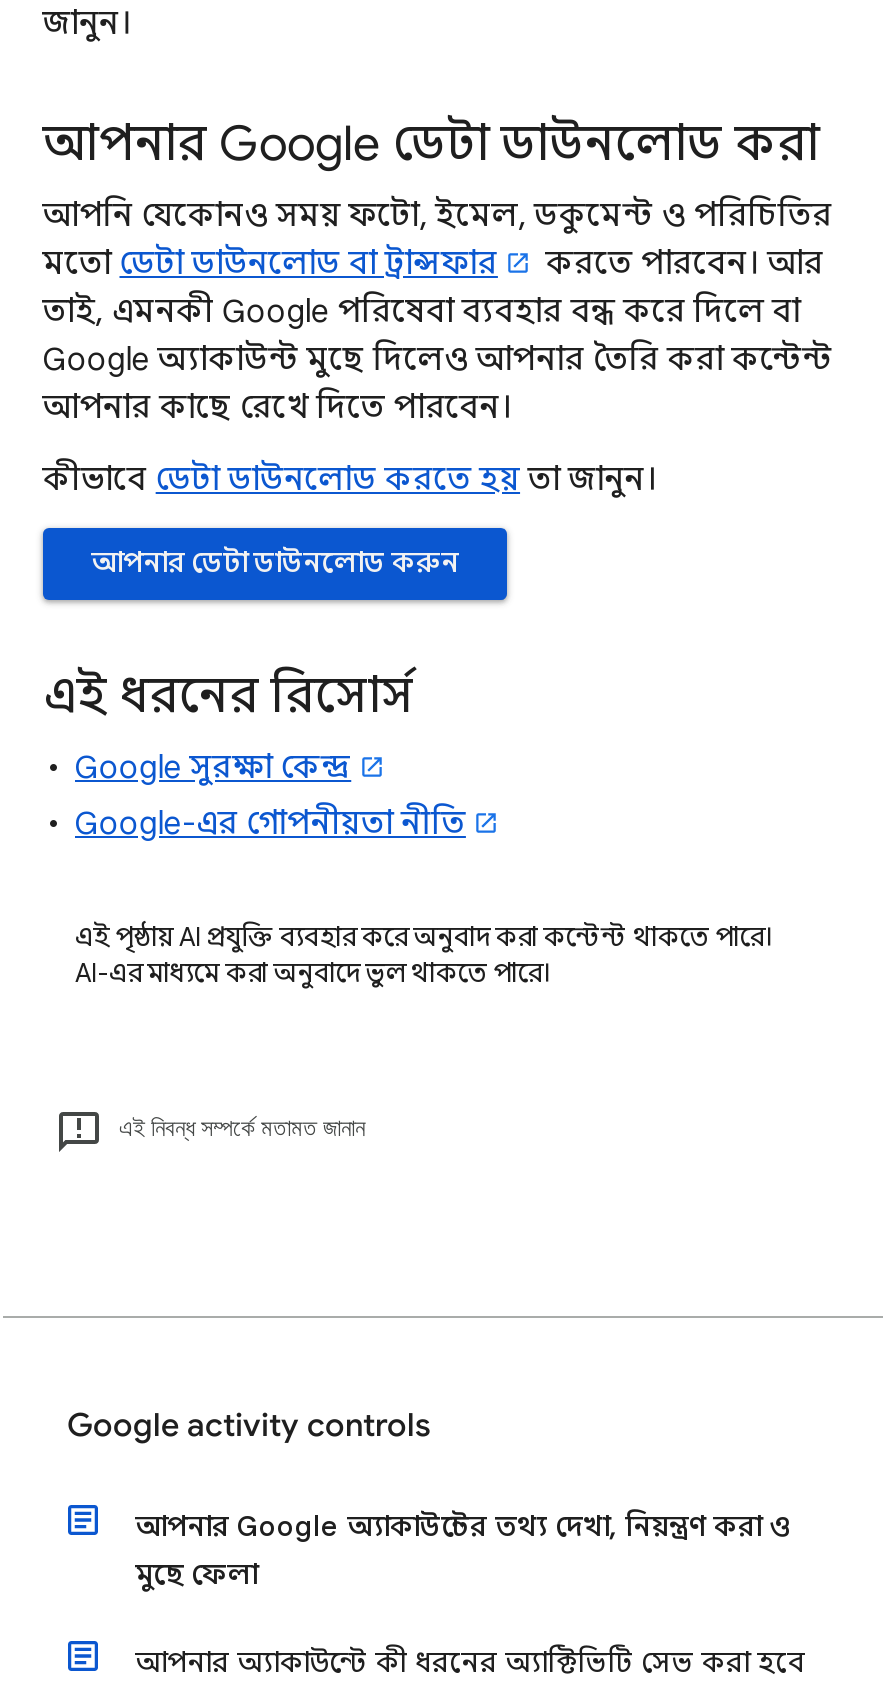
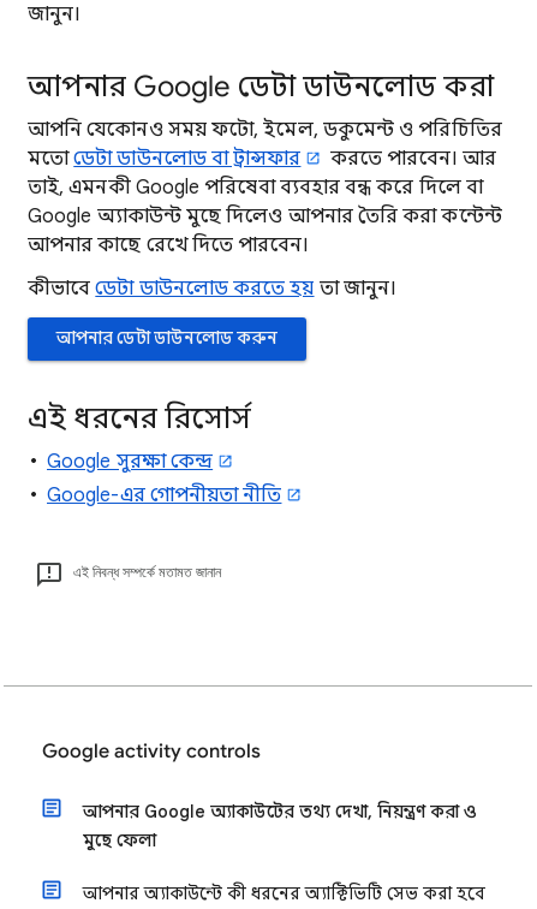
- এই পৃষ্ঠায় AI প্রযুক্তি ব্যবহার করে অনুবাদ করা কন্টেন্ট থাকতে পারে।
- AI-এর মাধ্যমে করা অনুবাদে ভুল থাকতে পারে।
